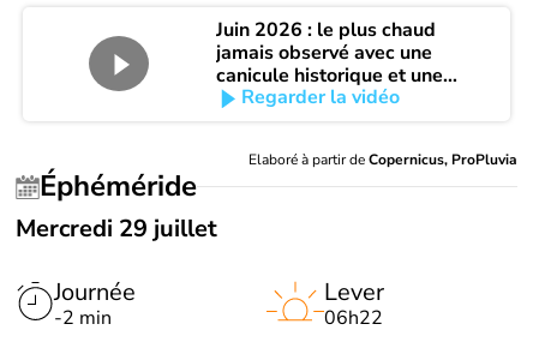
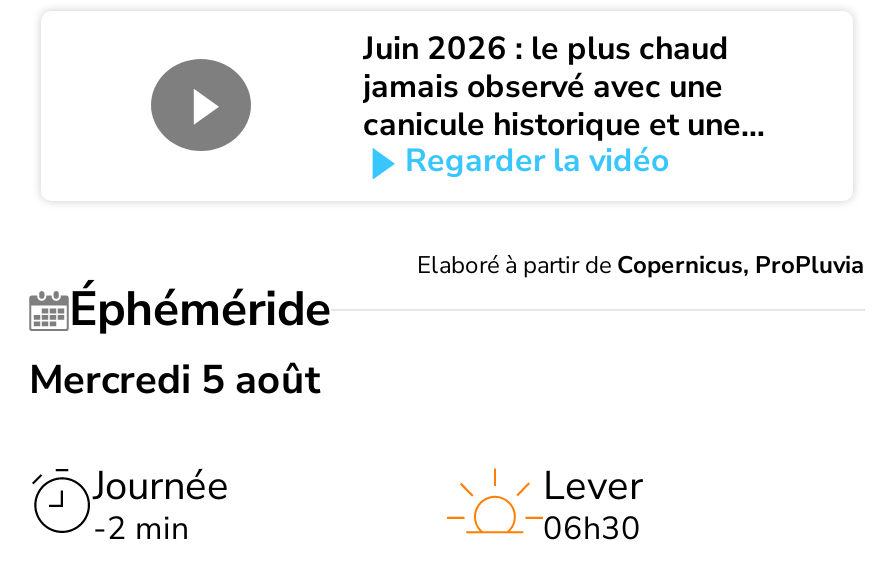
- Mercredi 29 juillet
+ Mercredi 5 août

- 06h22
+ 06h30
